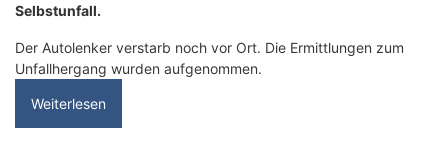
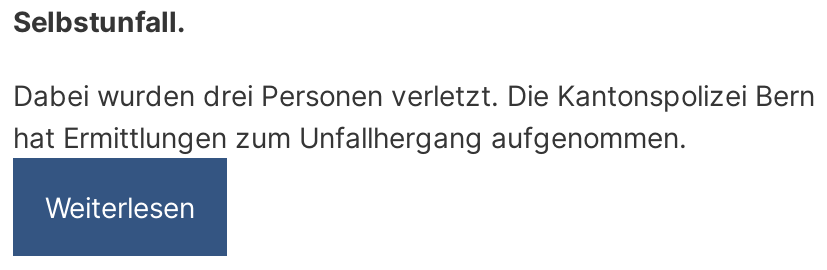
- Der Autolenker verstarb noch vor Ort. Die Ermittlungen zum
- Unfallhergang wurden aufgenommen.
+ Dabei wurden drei Personen verletzt. Die Kantonspolizei Bern
+ hat Ermittlungen zum Unfallhergang aufgenommen.
